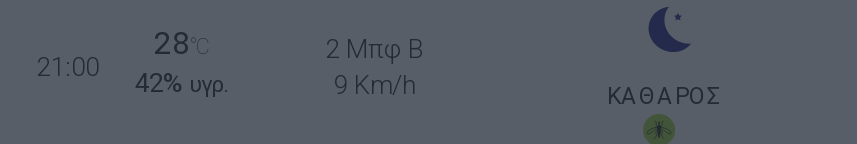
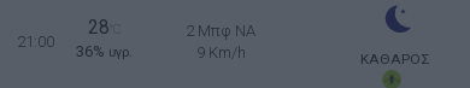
- 2 Μπφ B
+ 2 Μπφ NA

- 42% υγρ.
+ 36% υγρ.
